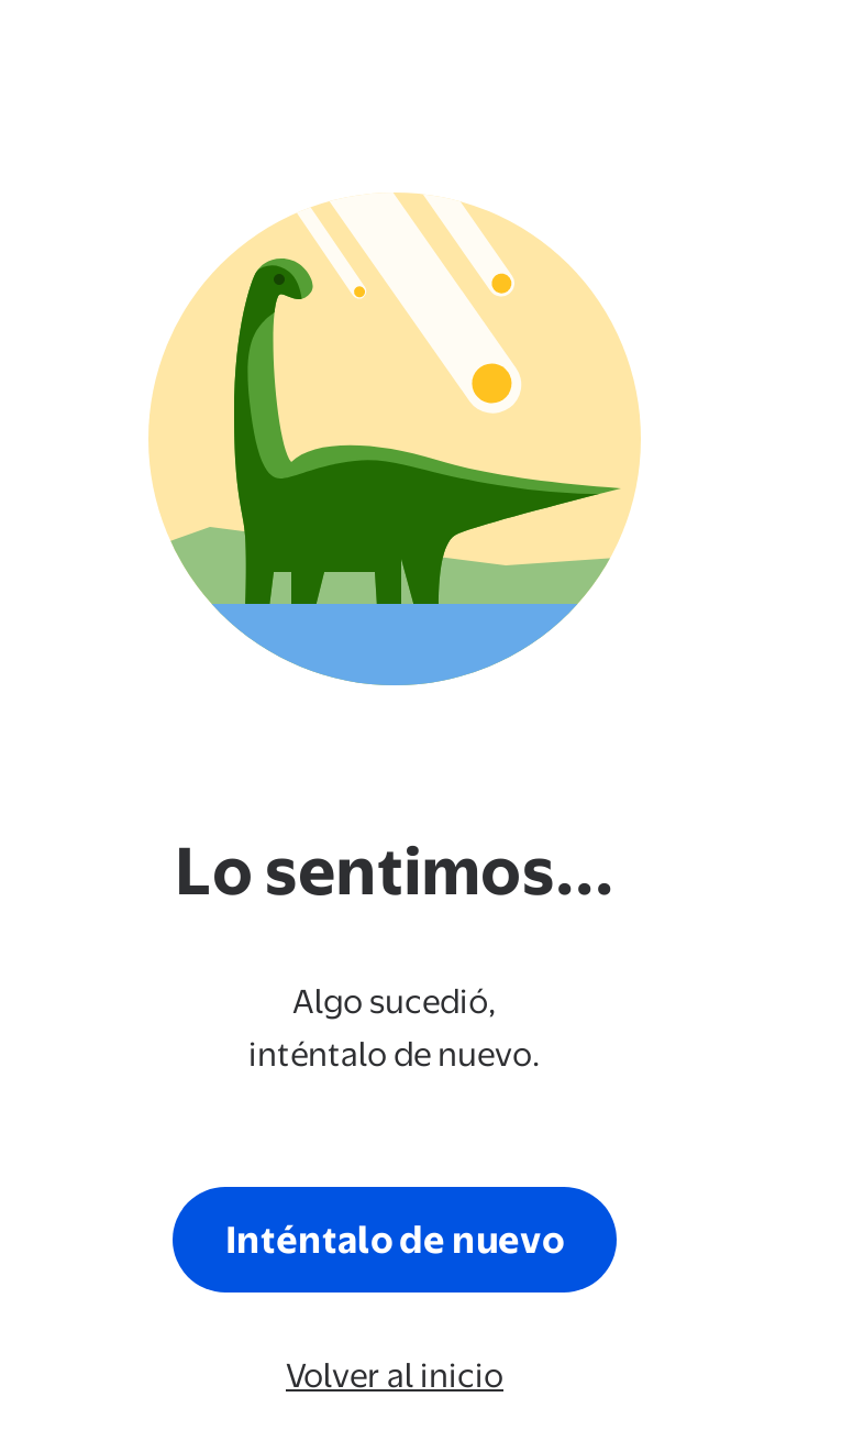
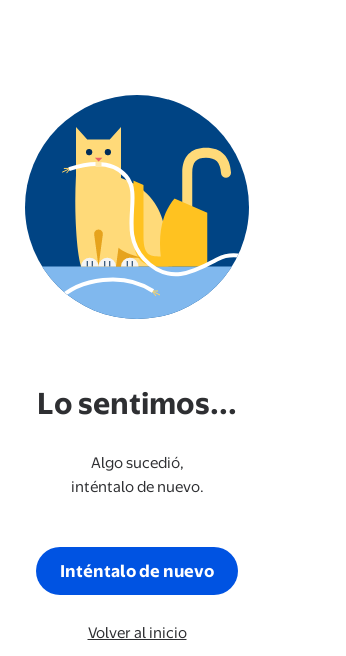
- [image]
+ [image]
